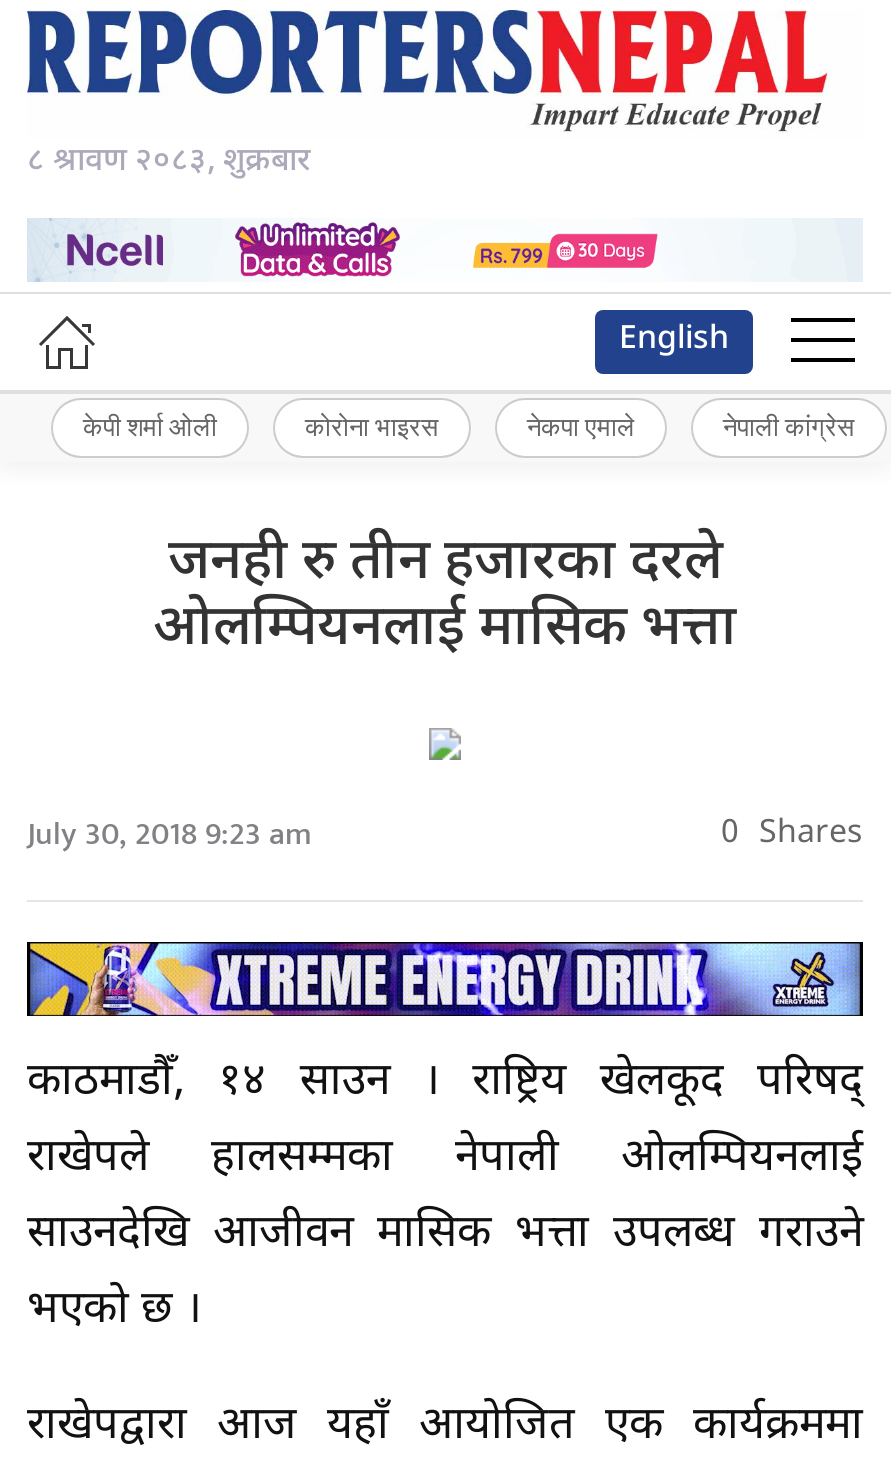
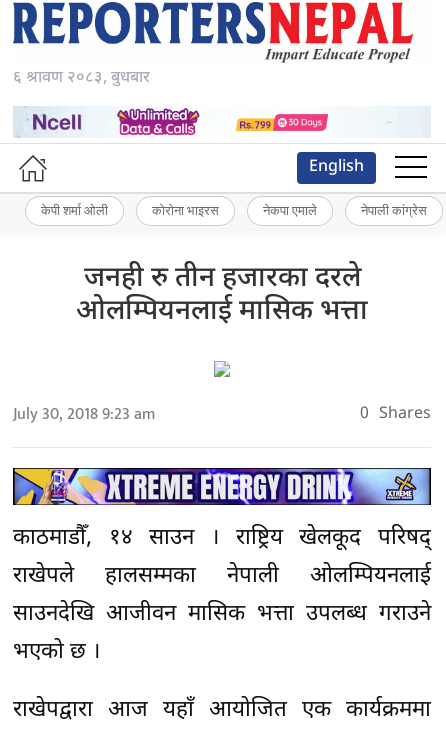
- ८ श्रावण २०८३, शुक्रबार
+ ६ श्रावण २०८३, बुधबार
